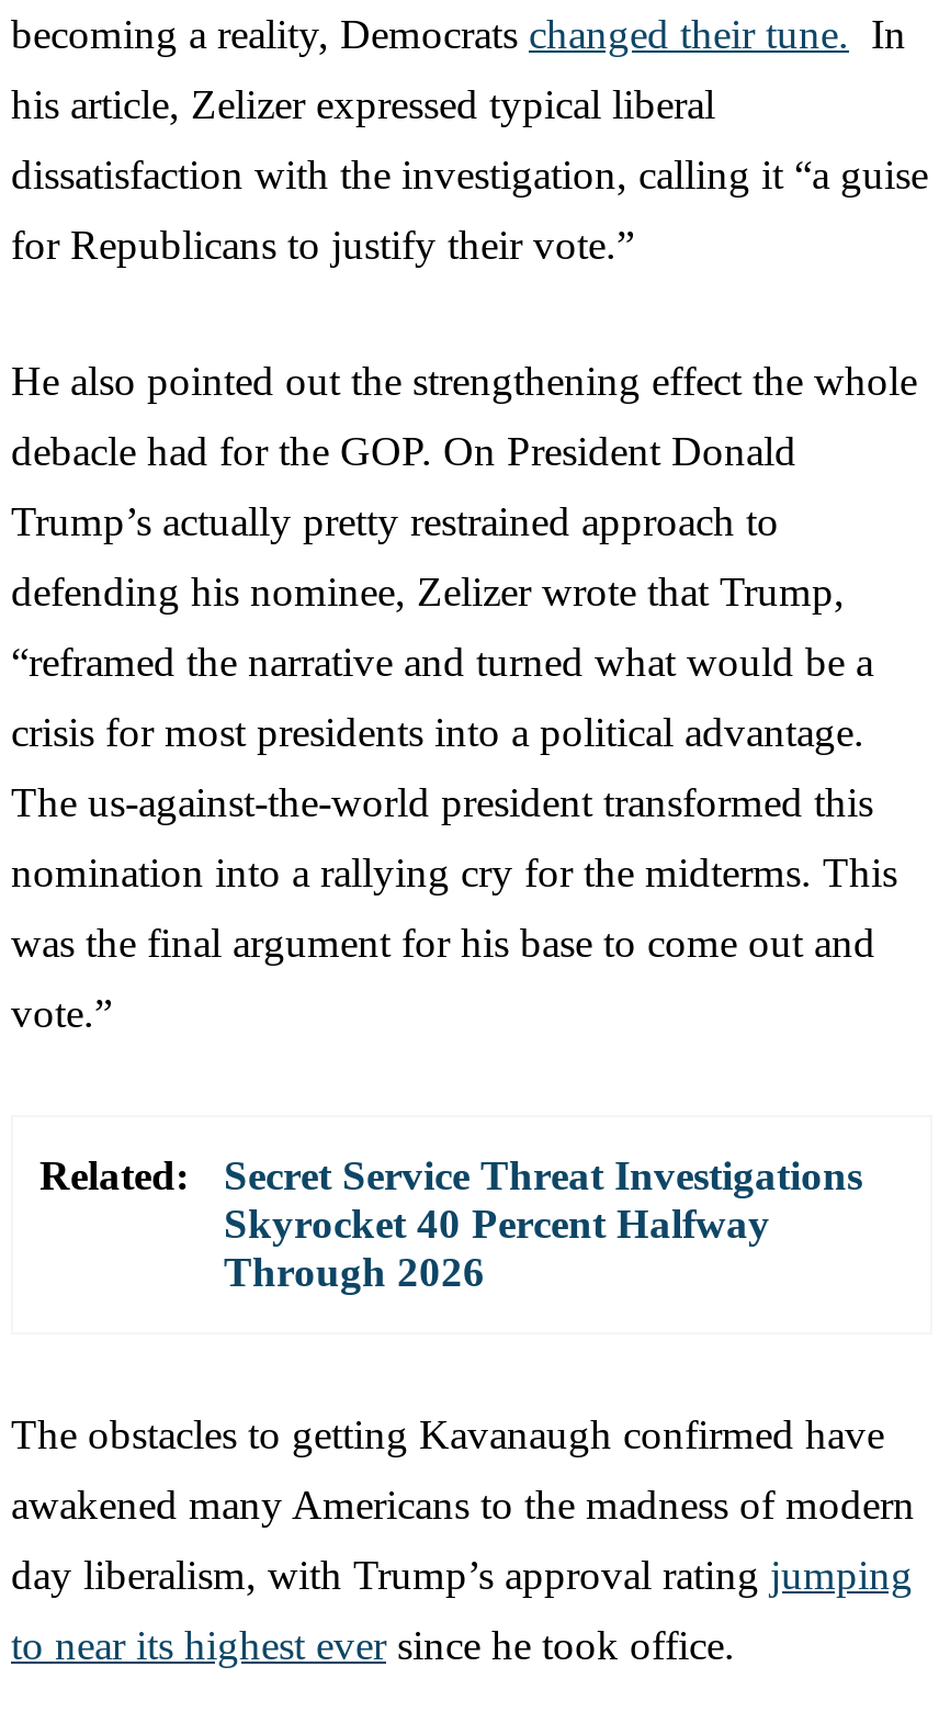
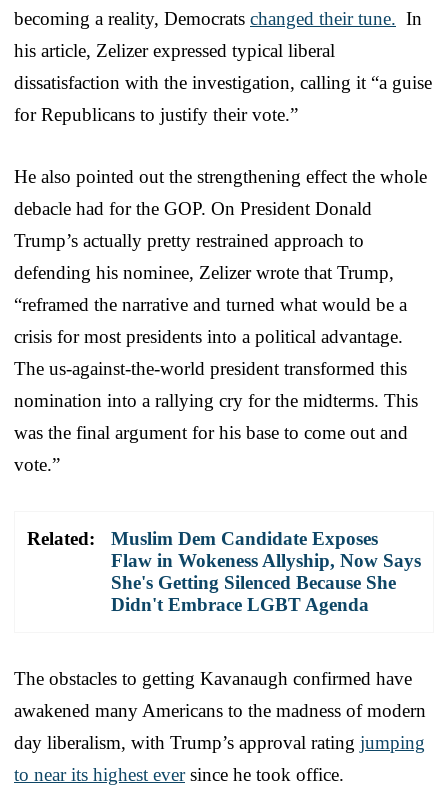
- Secret Service Threat Investigations
- Skyrocket 40 Percent Halfway
- Through 2026
+ Muslim Dem Candidate Exposes
+ Flaw in Wokeness Allyship, Now Says
+ She's Getting Silenced Because She
+ Didn't Embrace LGBT Agenda
